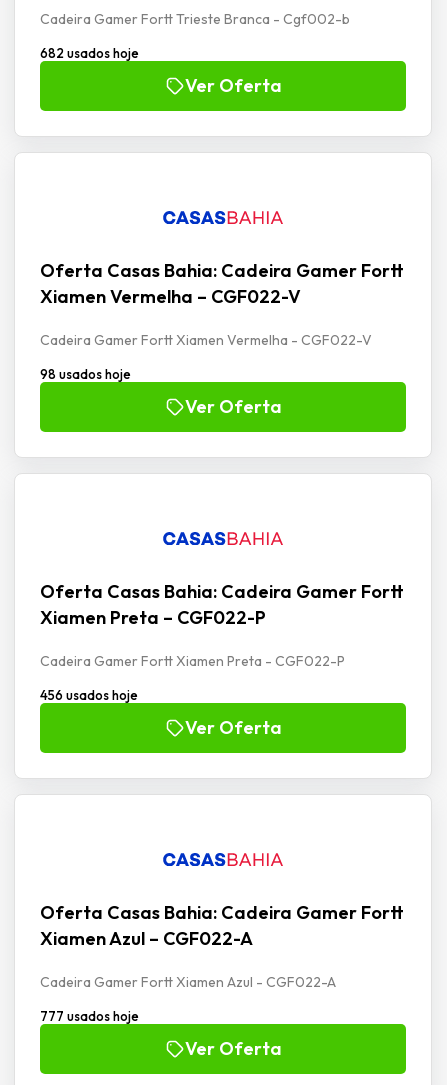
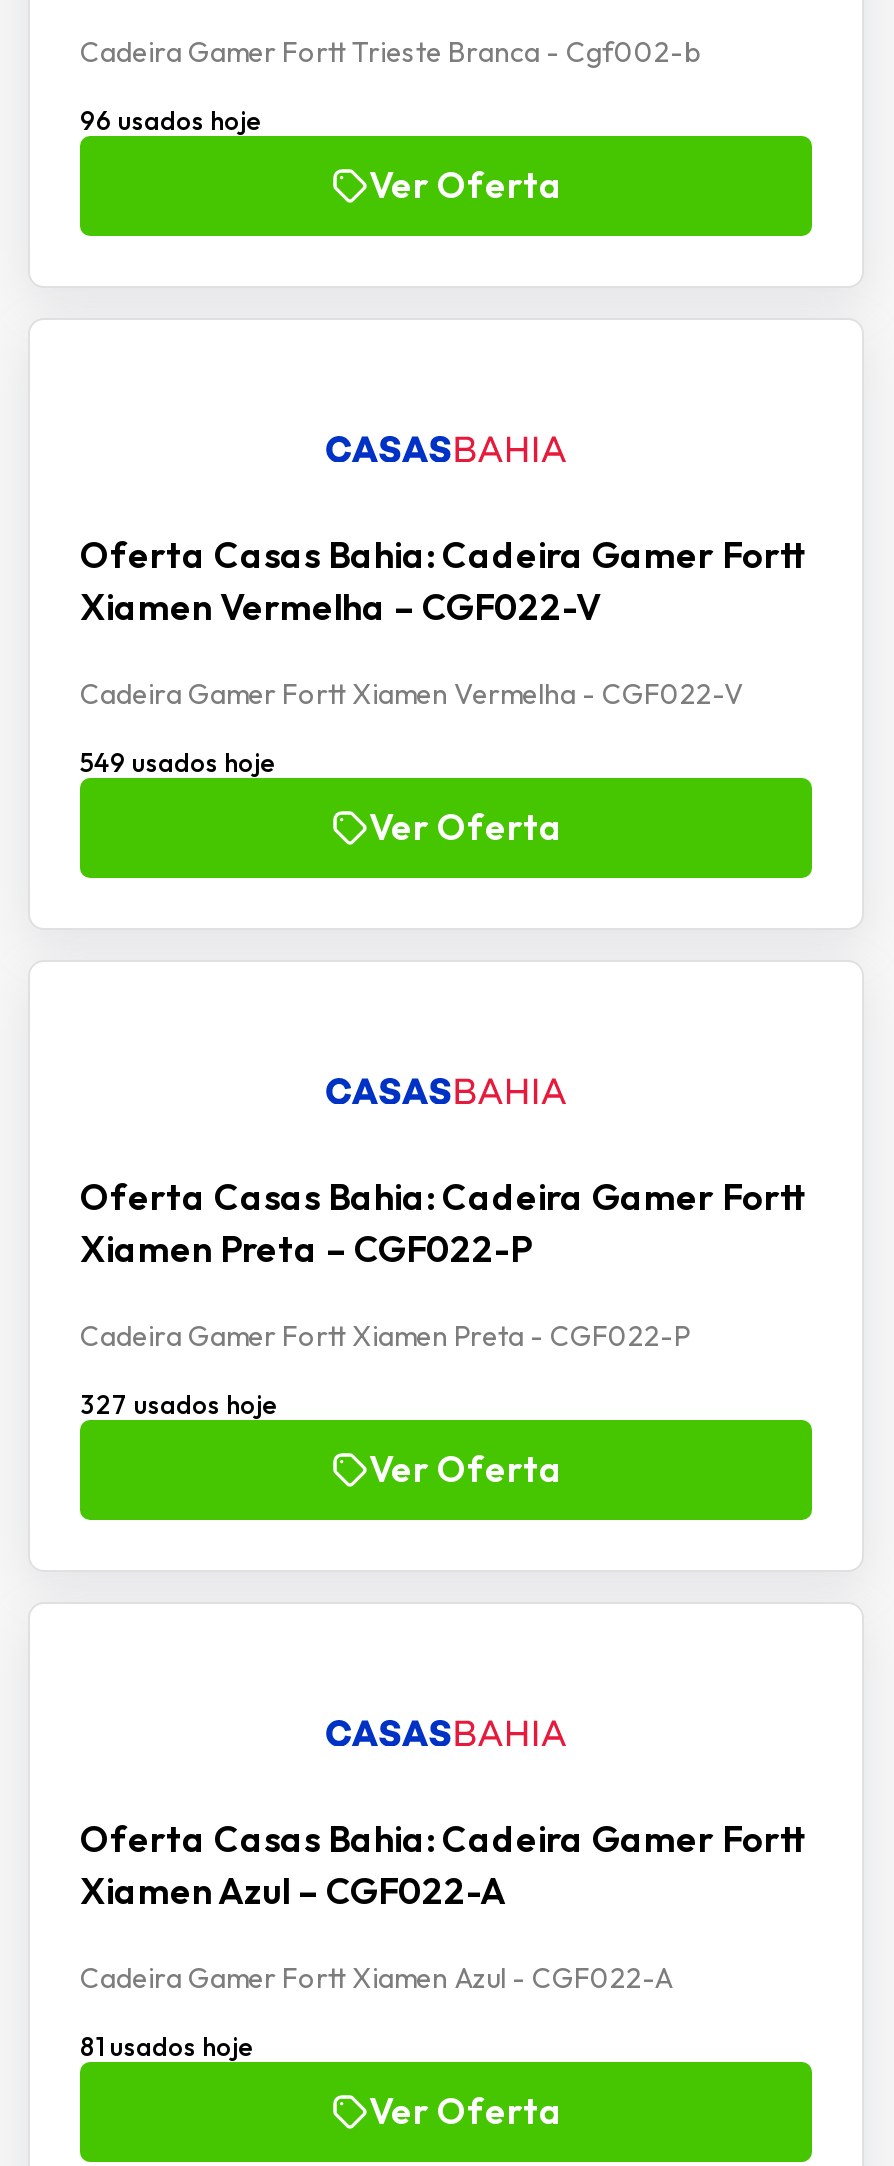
- 682 usados hoje
+ 96 usados hoje

- 98 usados hoje
+ 549 usados hoje

- 456 usados hoje
+ 327 usados hoje

- 777 usados hoje
+ 81 usados hoje
